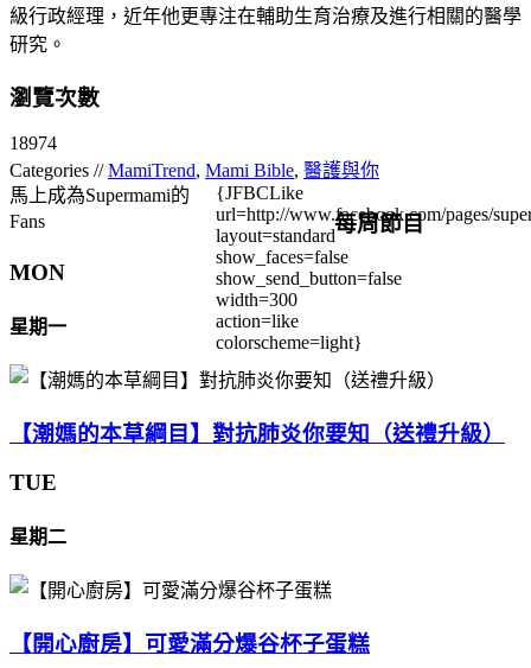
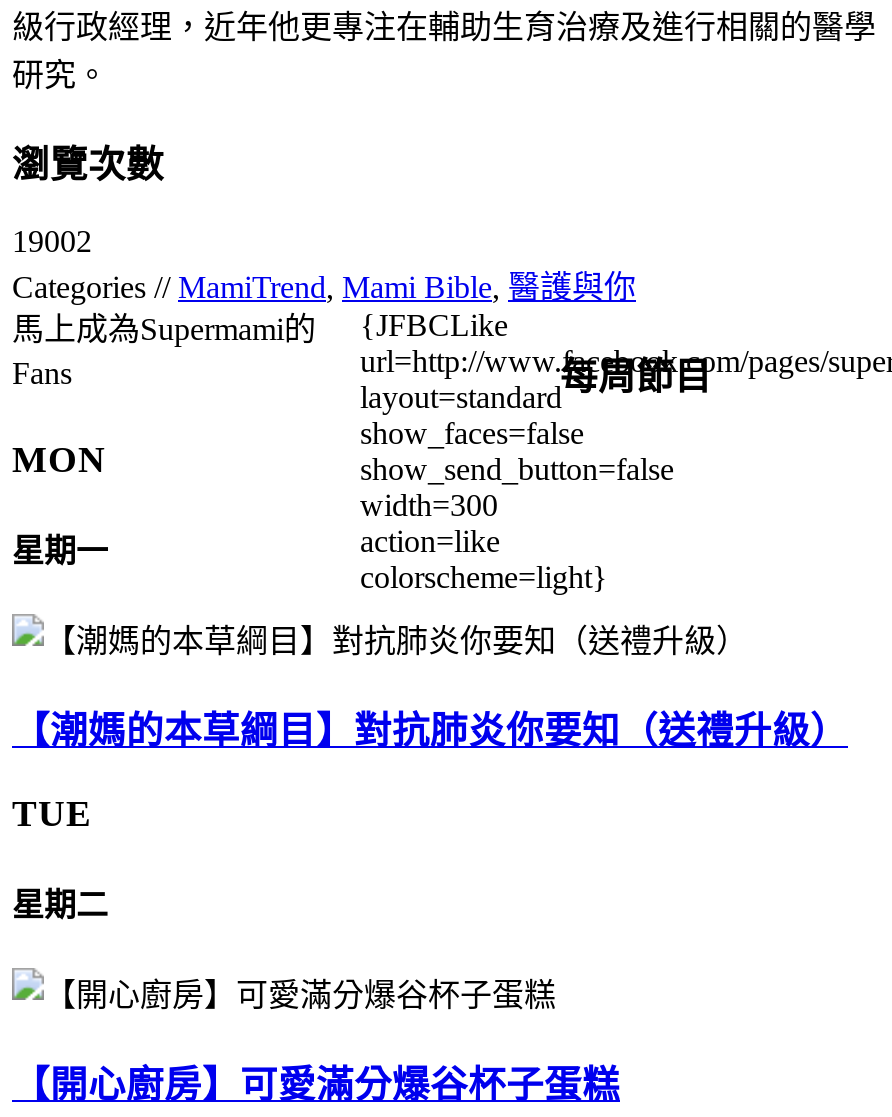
- 18974
+ 19002
